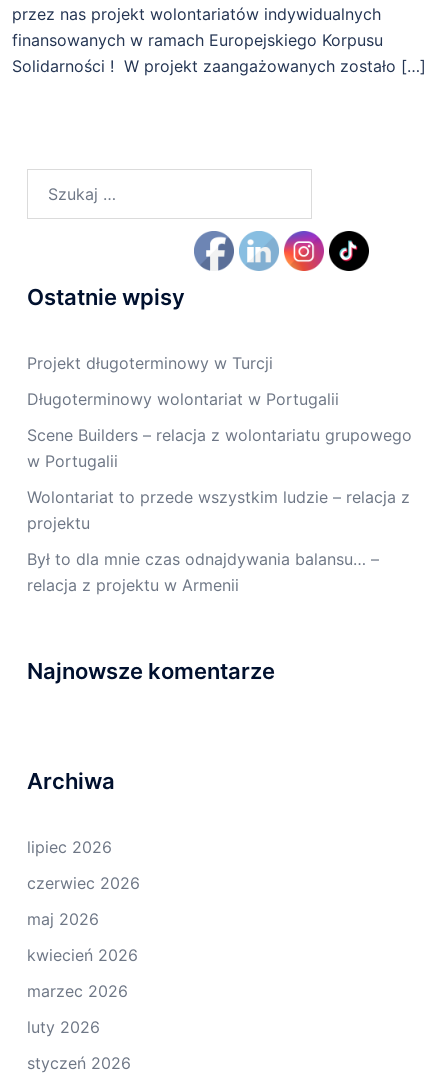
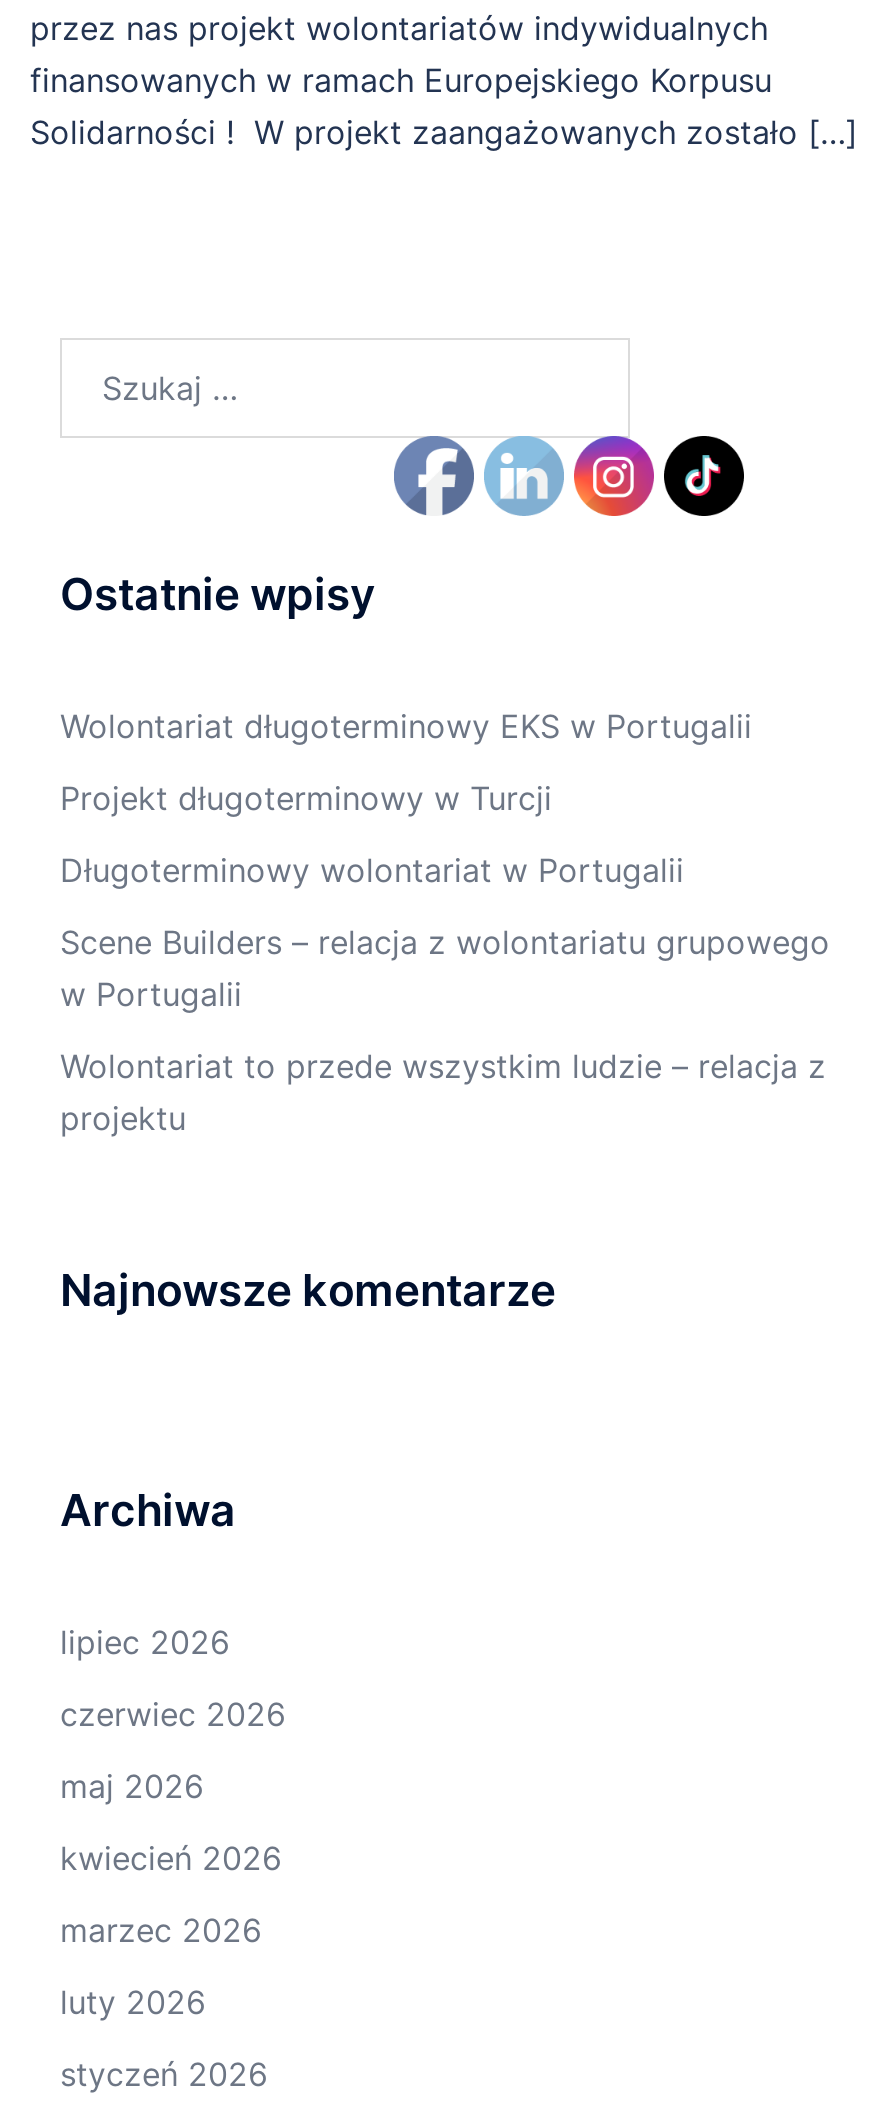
- [image]
+ [image]

+ Wolontariat długoterminowy EKS w Portugalii

moved down: Projekt długoterminowy w Turcji | Długoterminowy wolontariat w Portugalii | Scene Builders – relacja z wolontariatu grupowego | w Portugalii | Wolontariat to przede wszystkim ludzie – relacja z | projektu

- Był to dla mnie czas odnajdywania balansu… –
- relacja z projektu w Armenii
